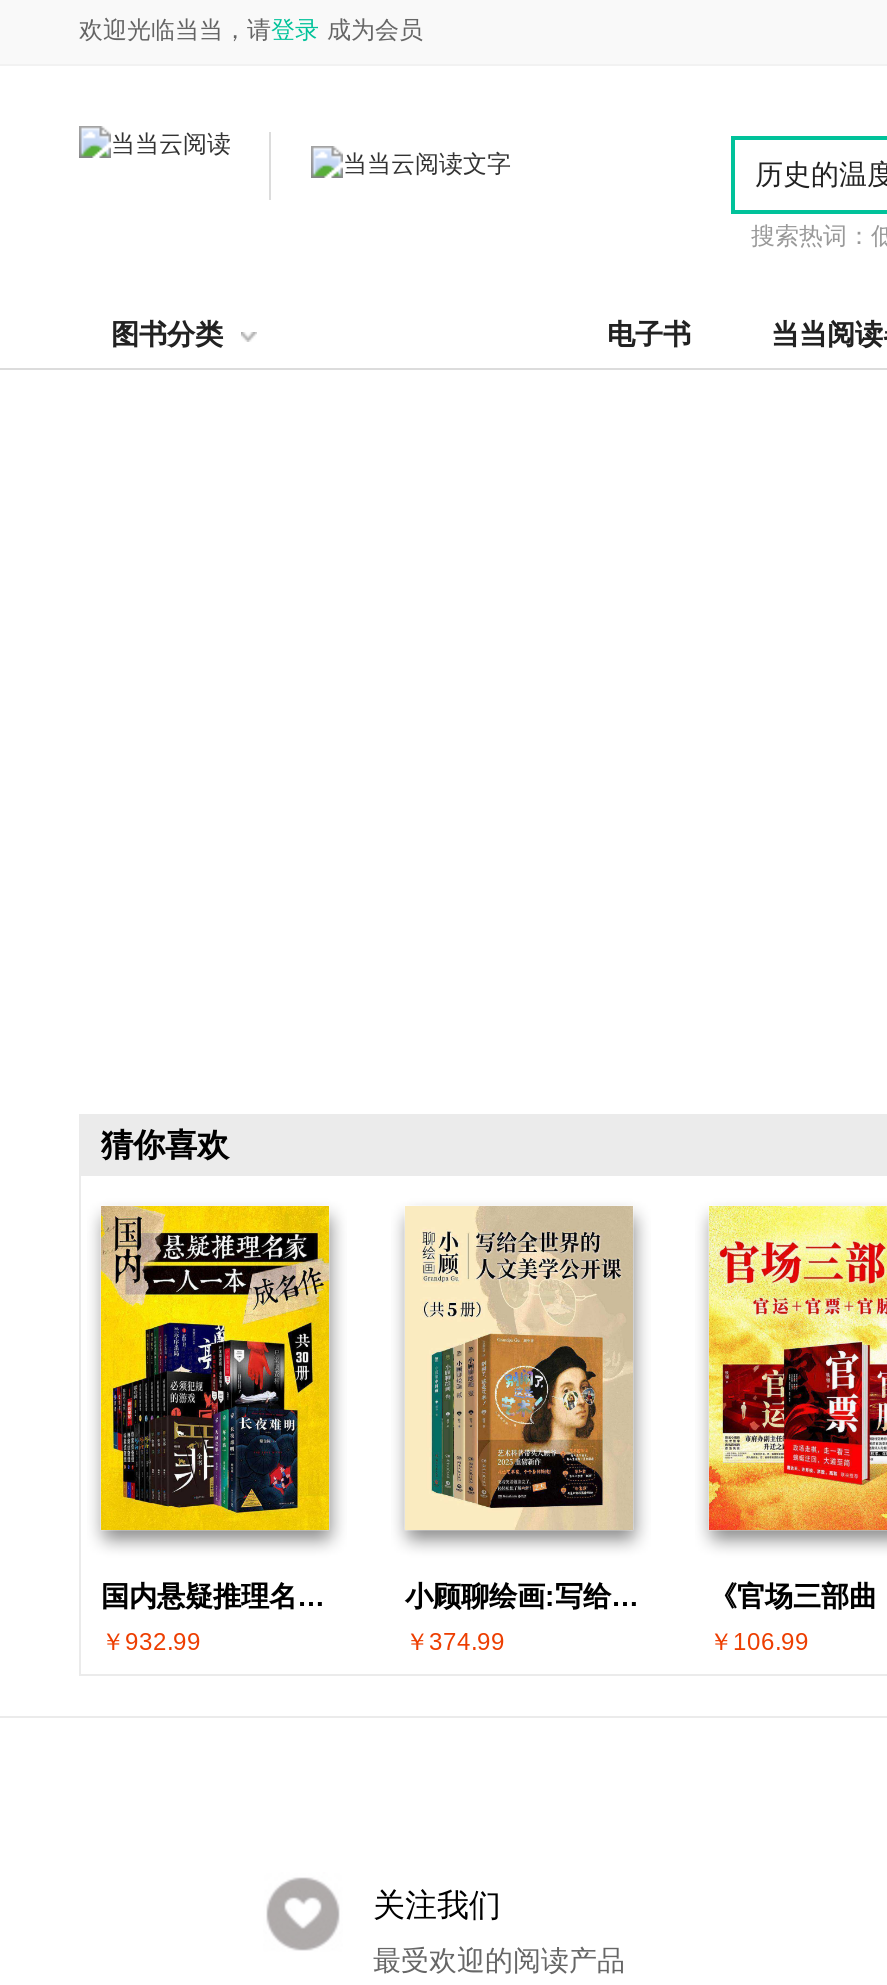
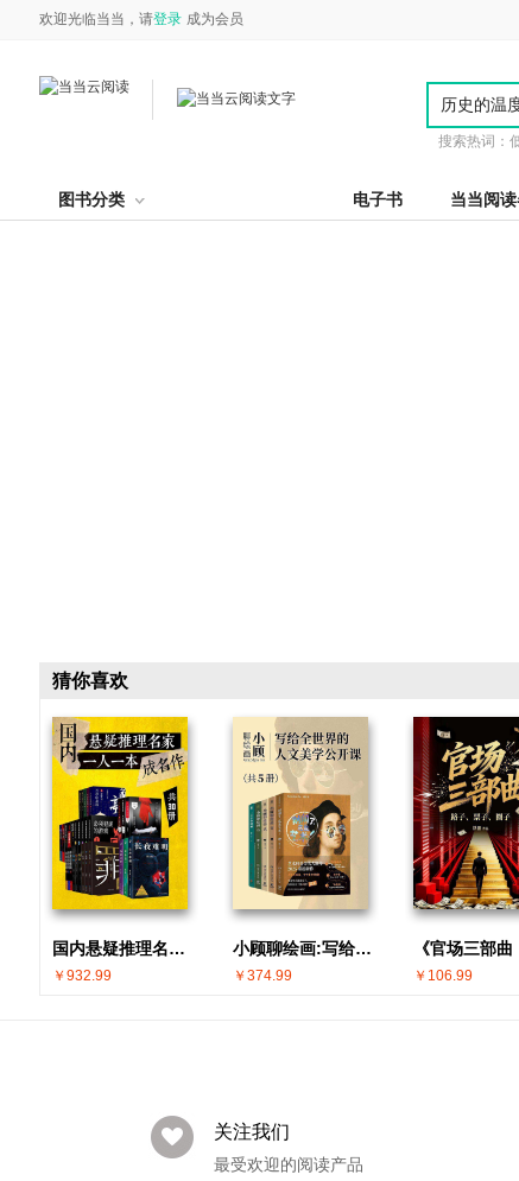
- [image]
+ [image]
